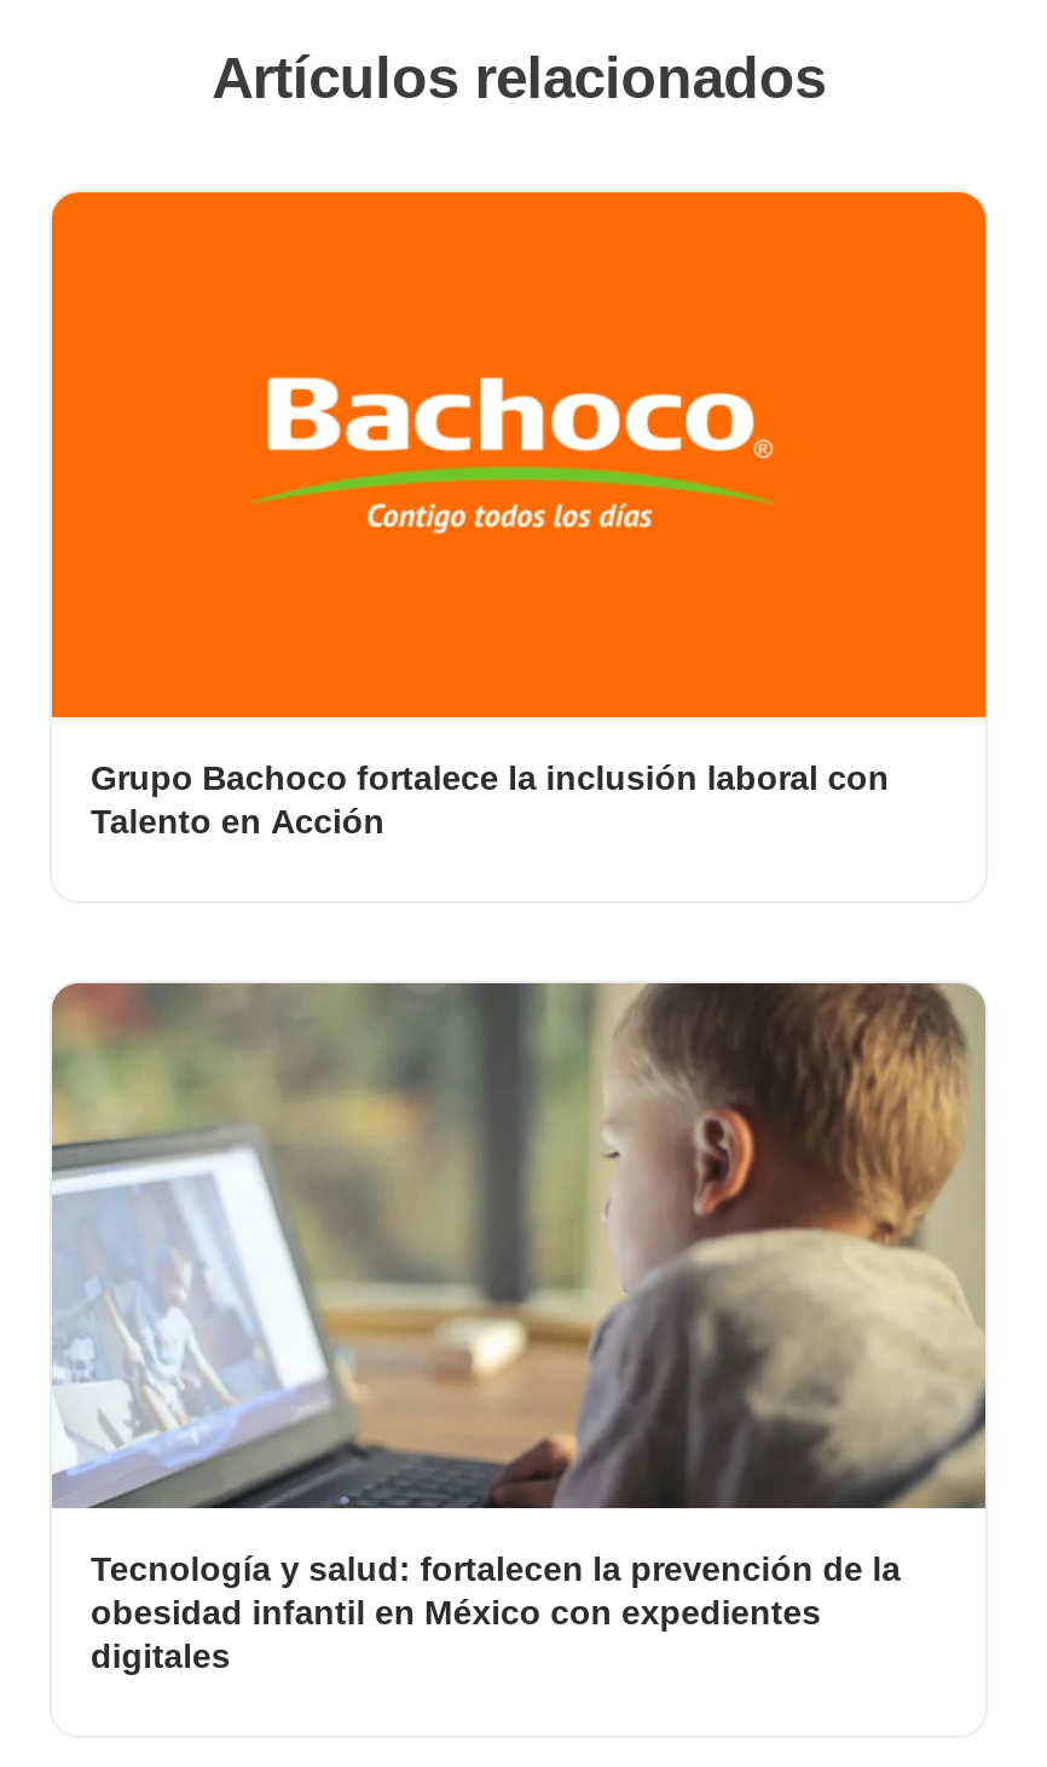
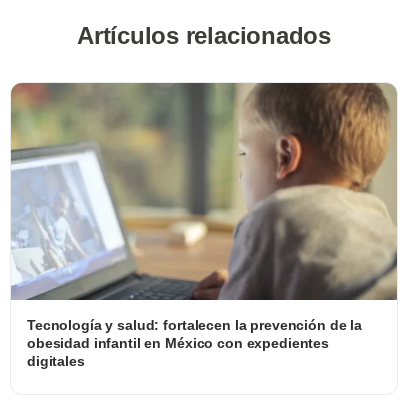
- [image]
- Grupo Bachoco fortalece la inclusión laboral con
- Talento en Acción
